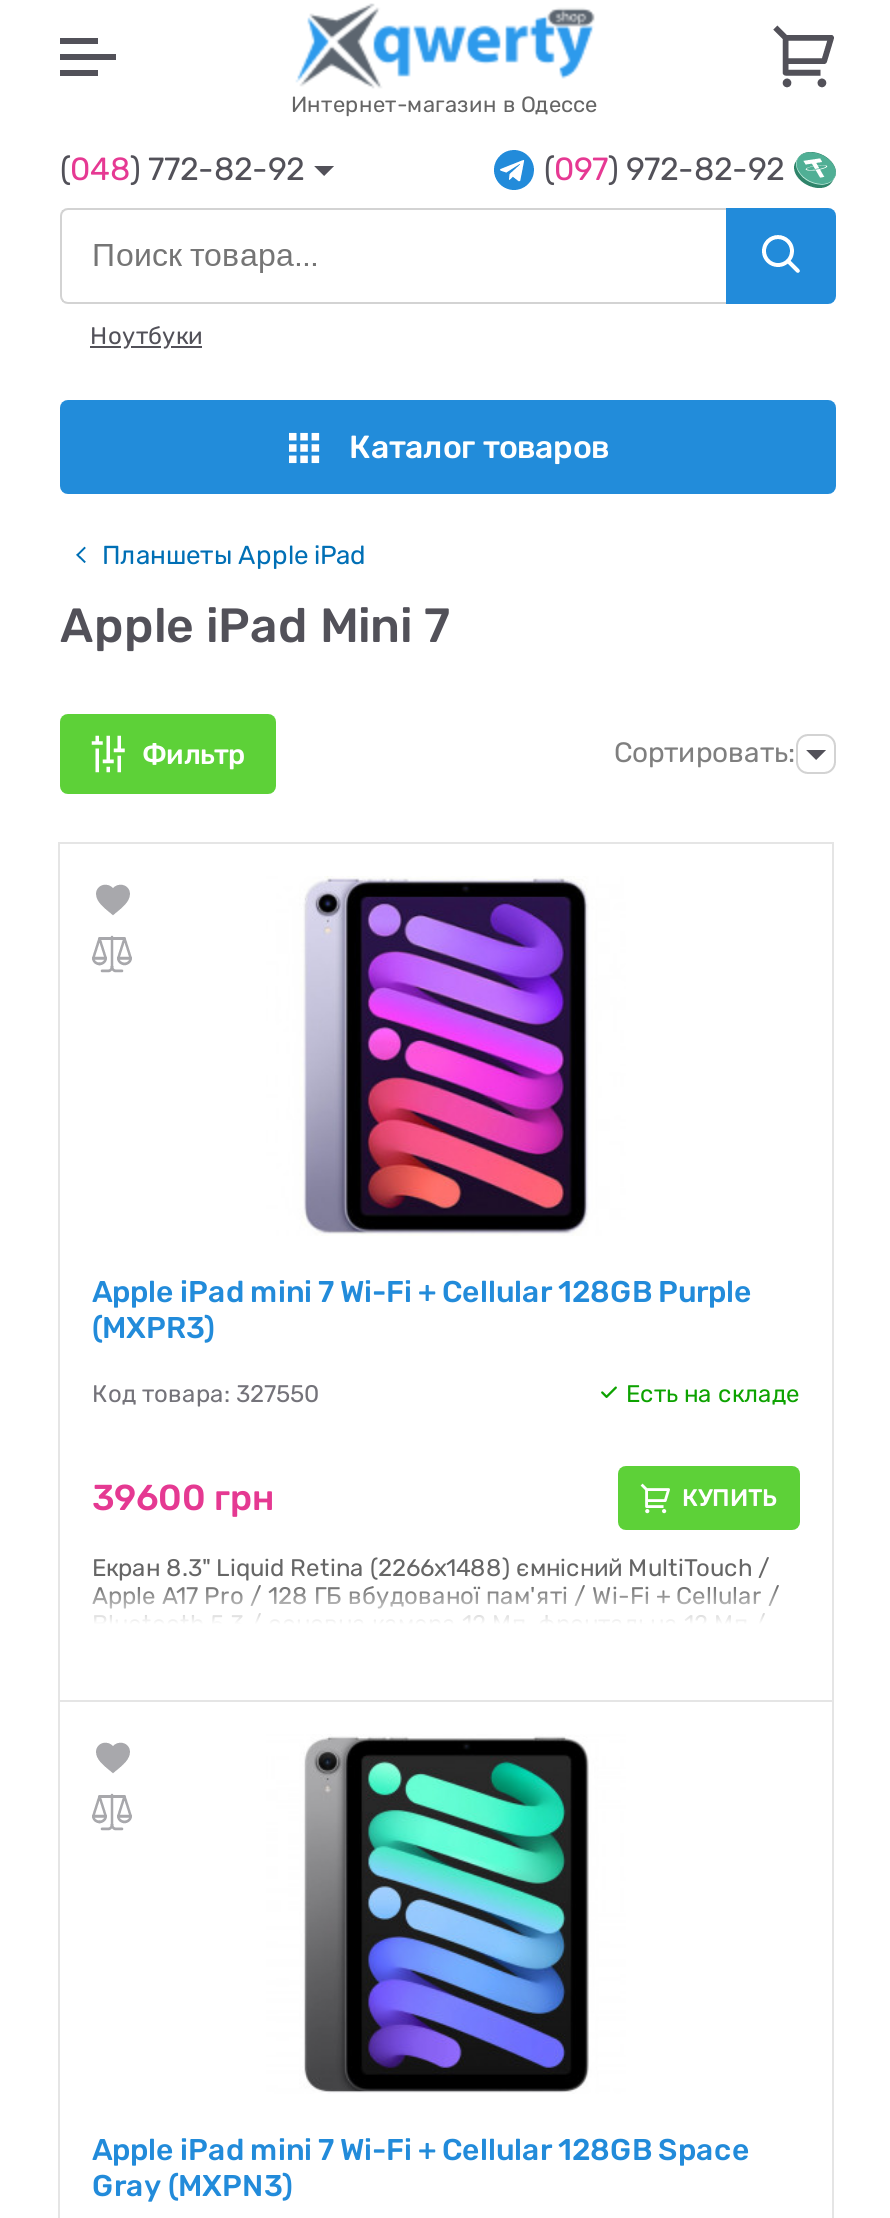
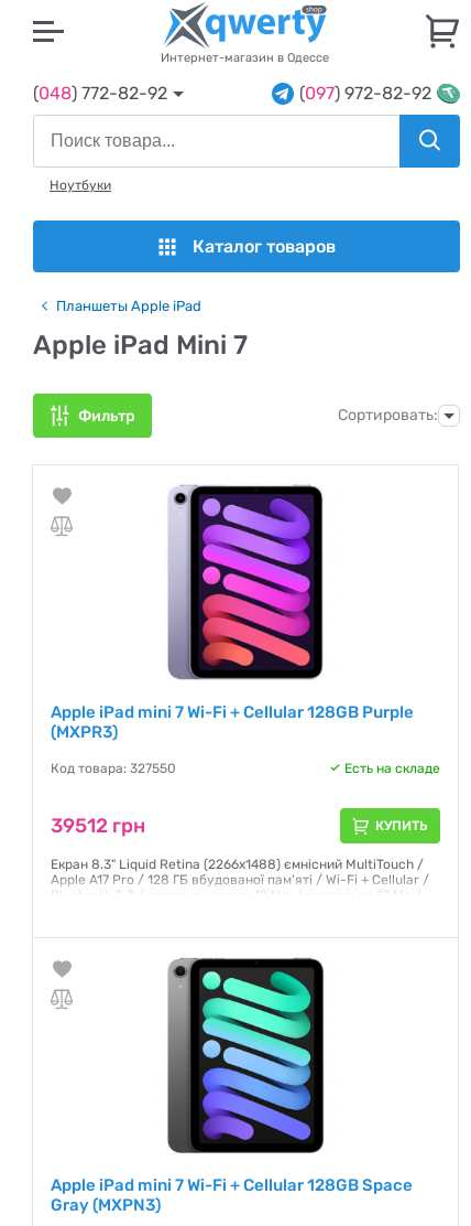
- 39600 грн
+ 39512 грн
